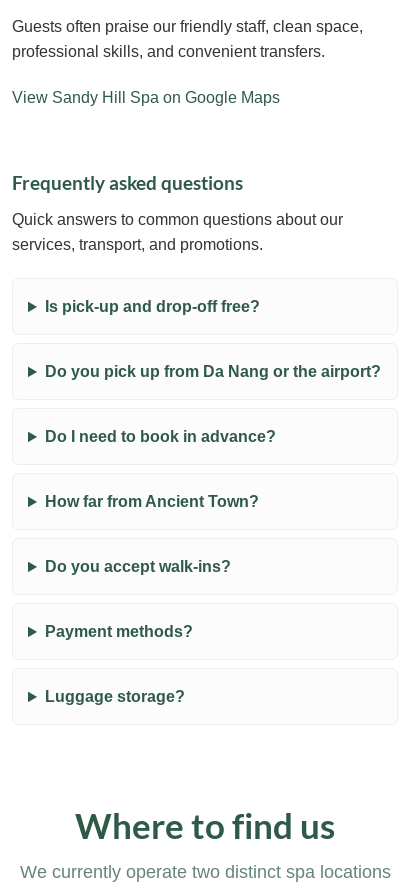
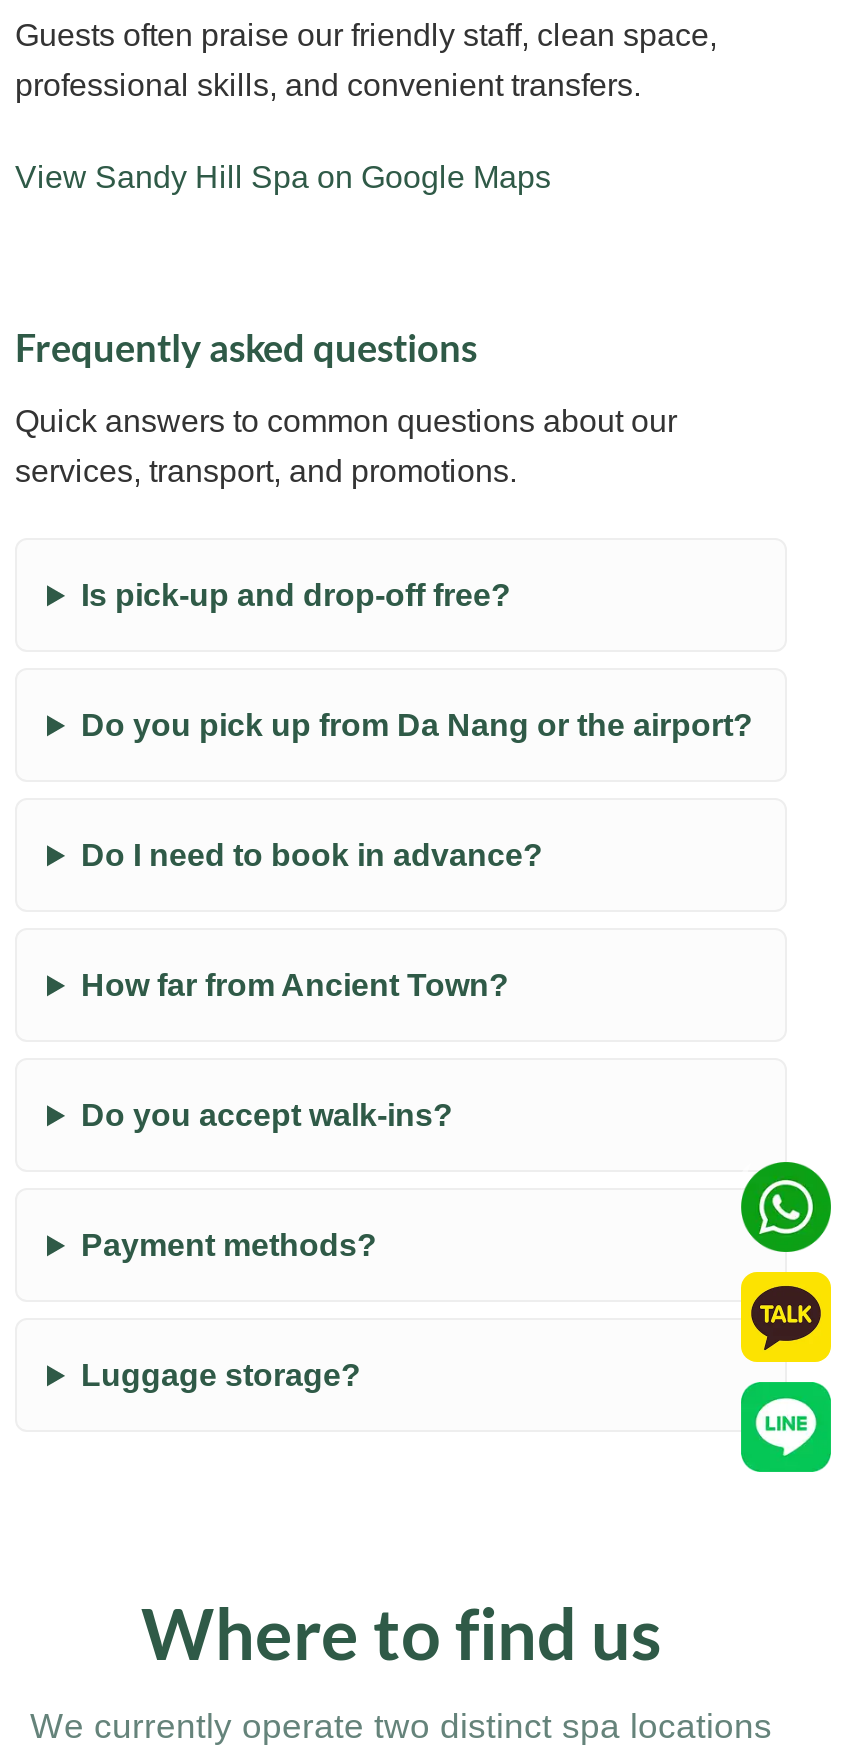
+ [image]

+ [image]

+ [image]
